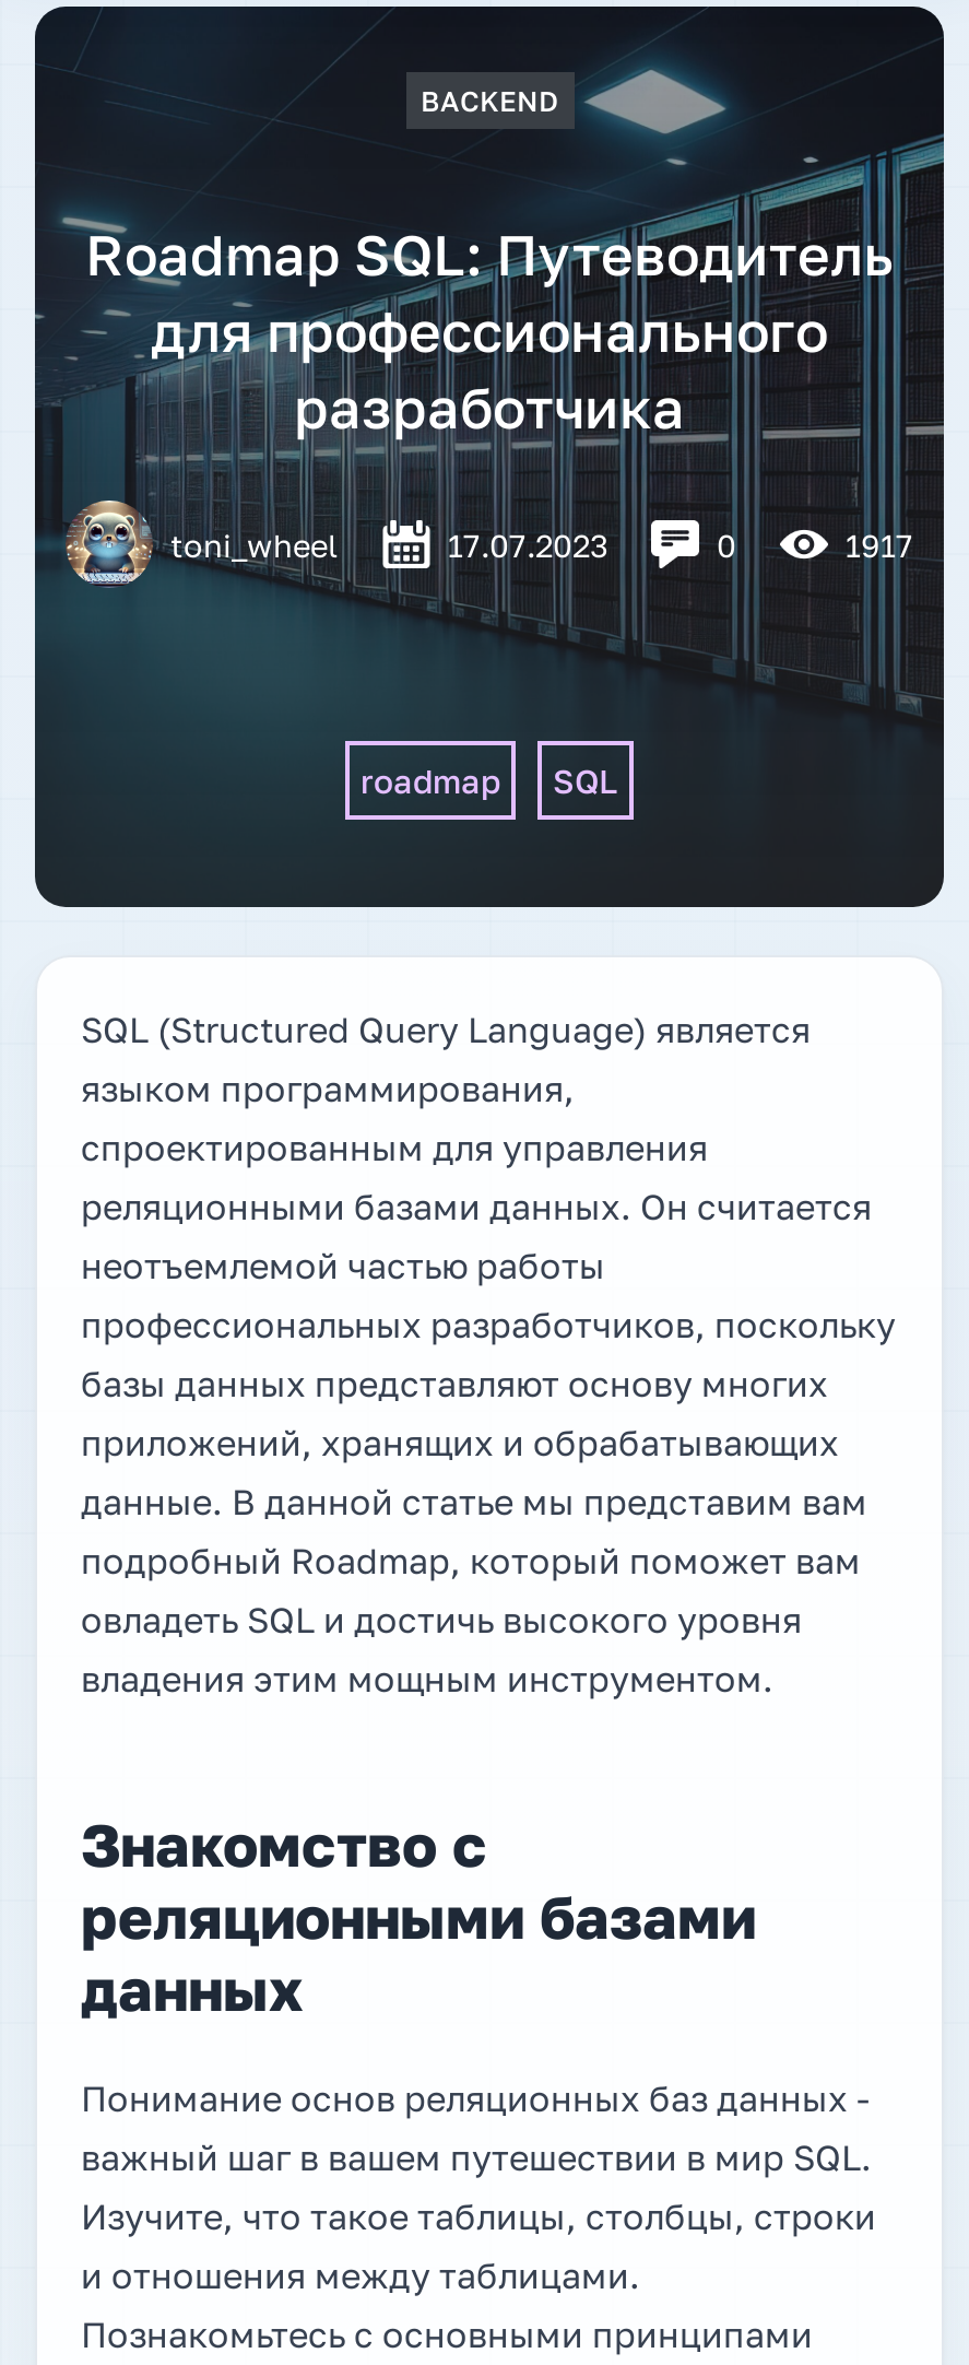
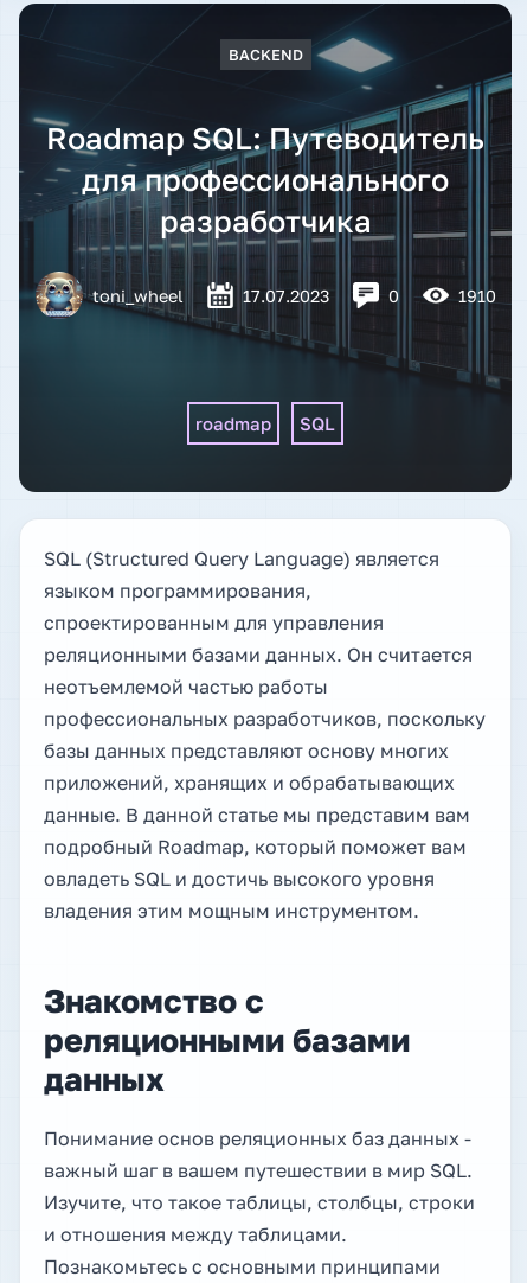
- 1917
+ 1910
